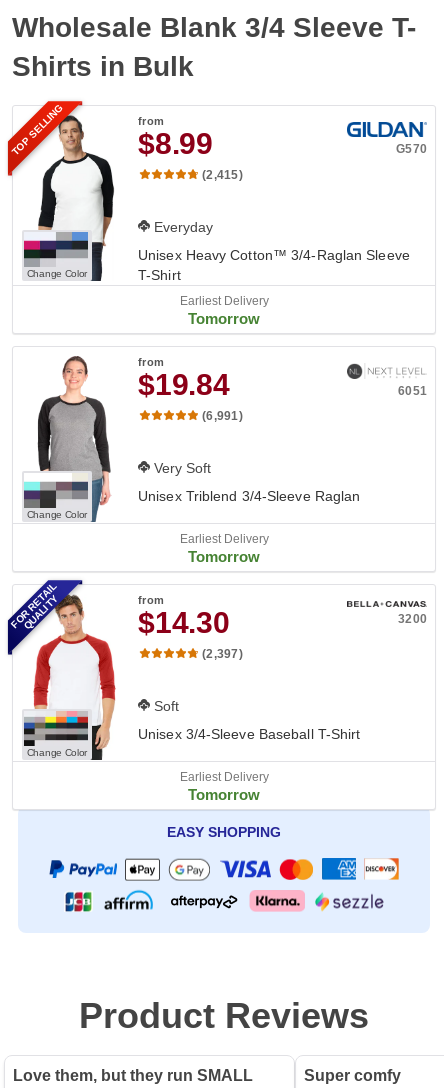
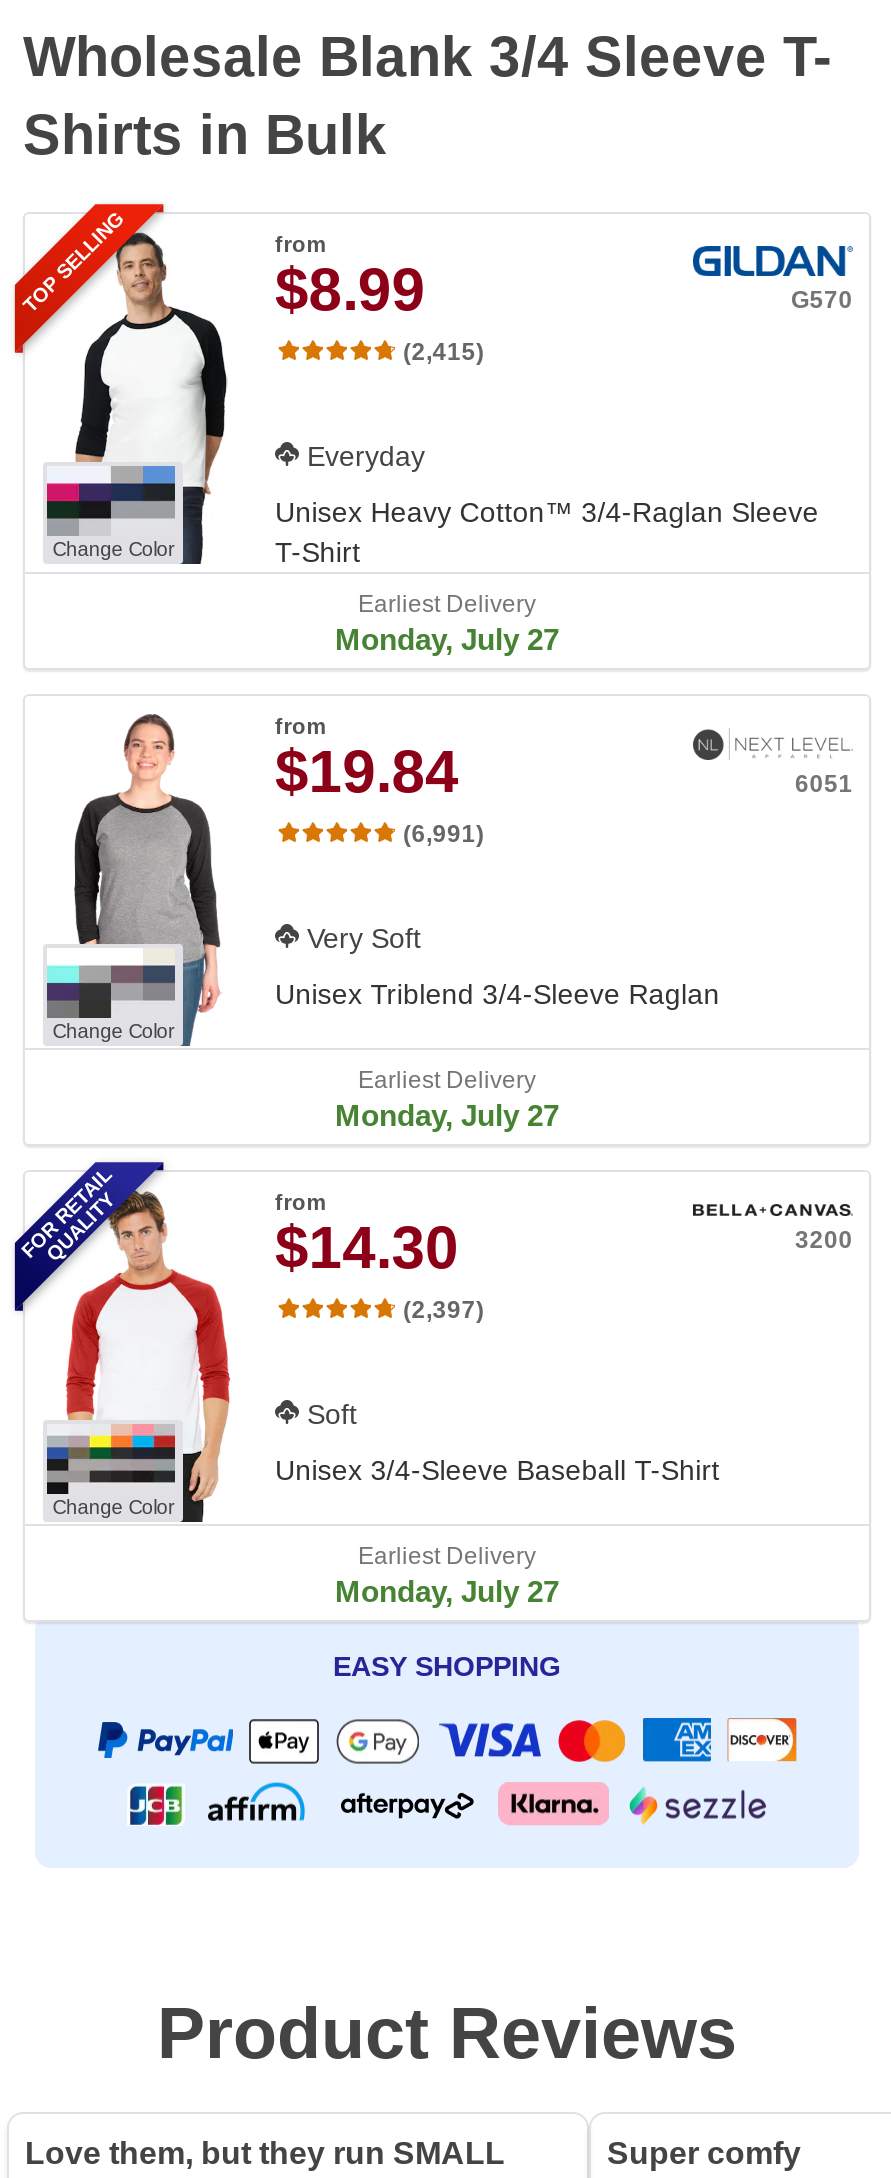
- Tomorrow
+ Monday, July 27

- Tomorrow
+ Monday, July 27

- Tomorrow
+ Monday, July 27
